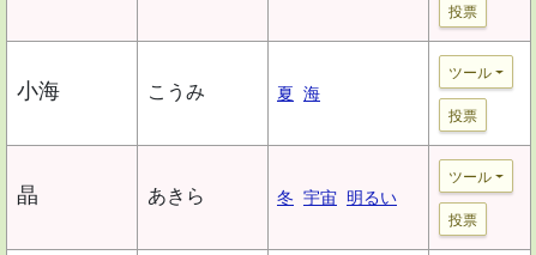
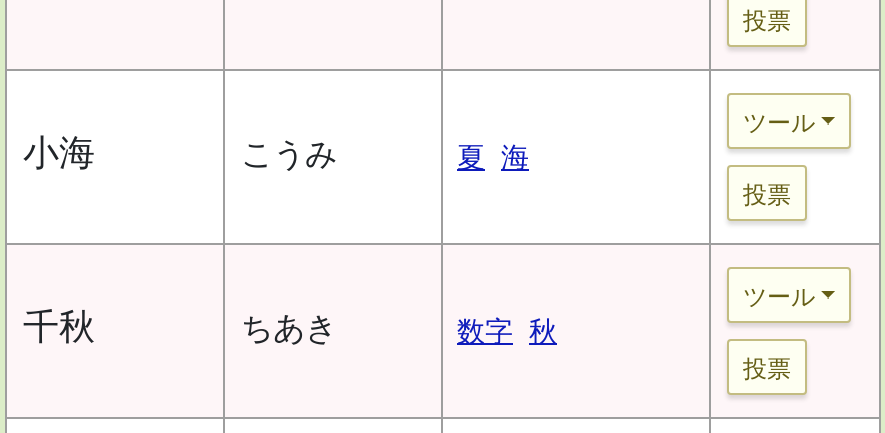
- 晶
- あきら
- 冬 宇宙 明るい
+ 千秋
+ ちあき
+ 数字 秋
